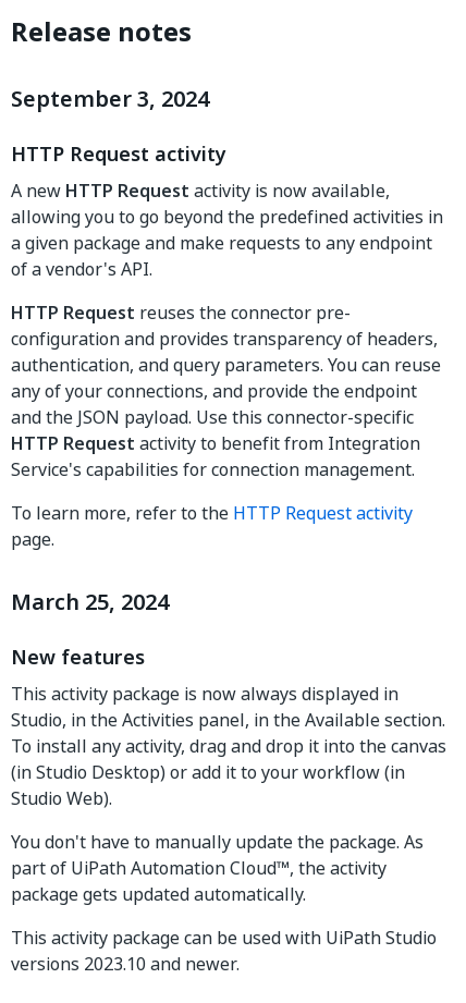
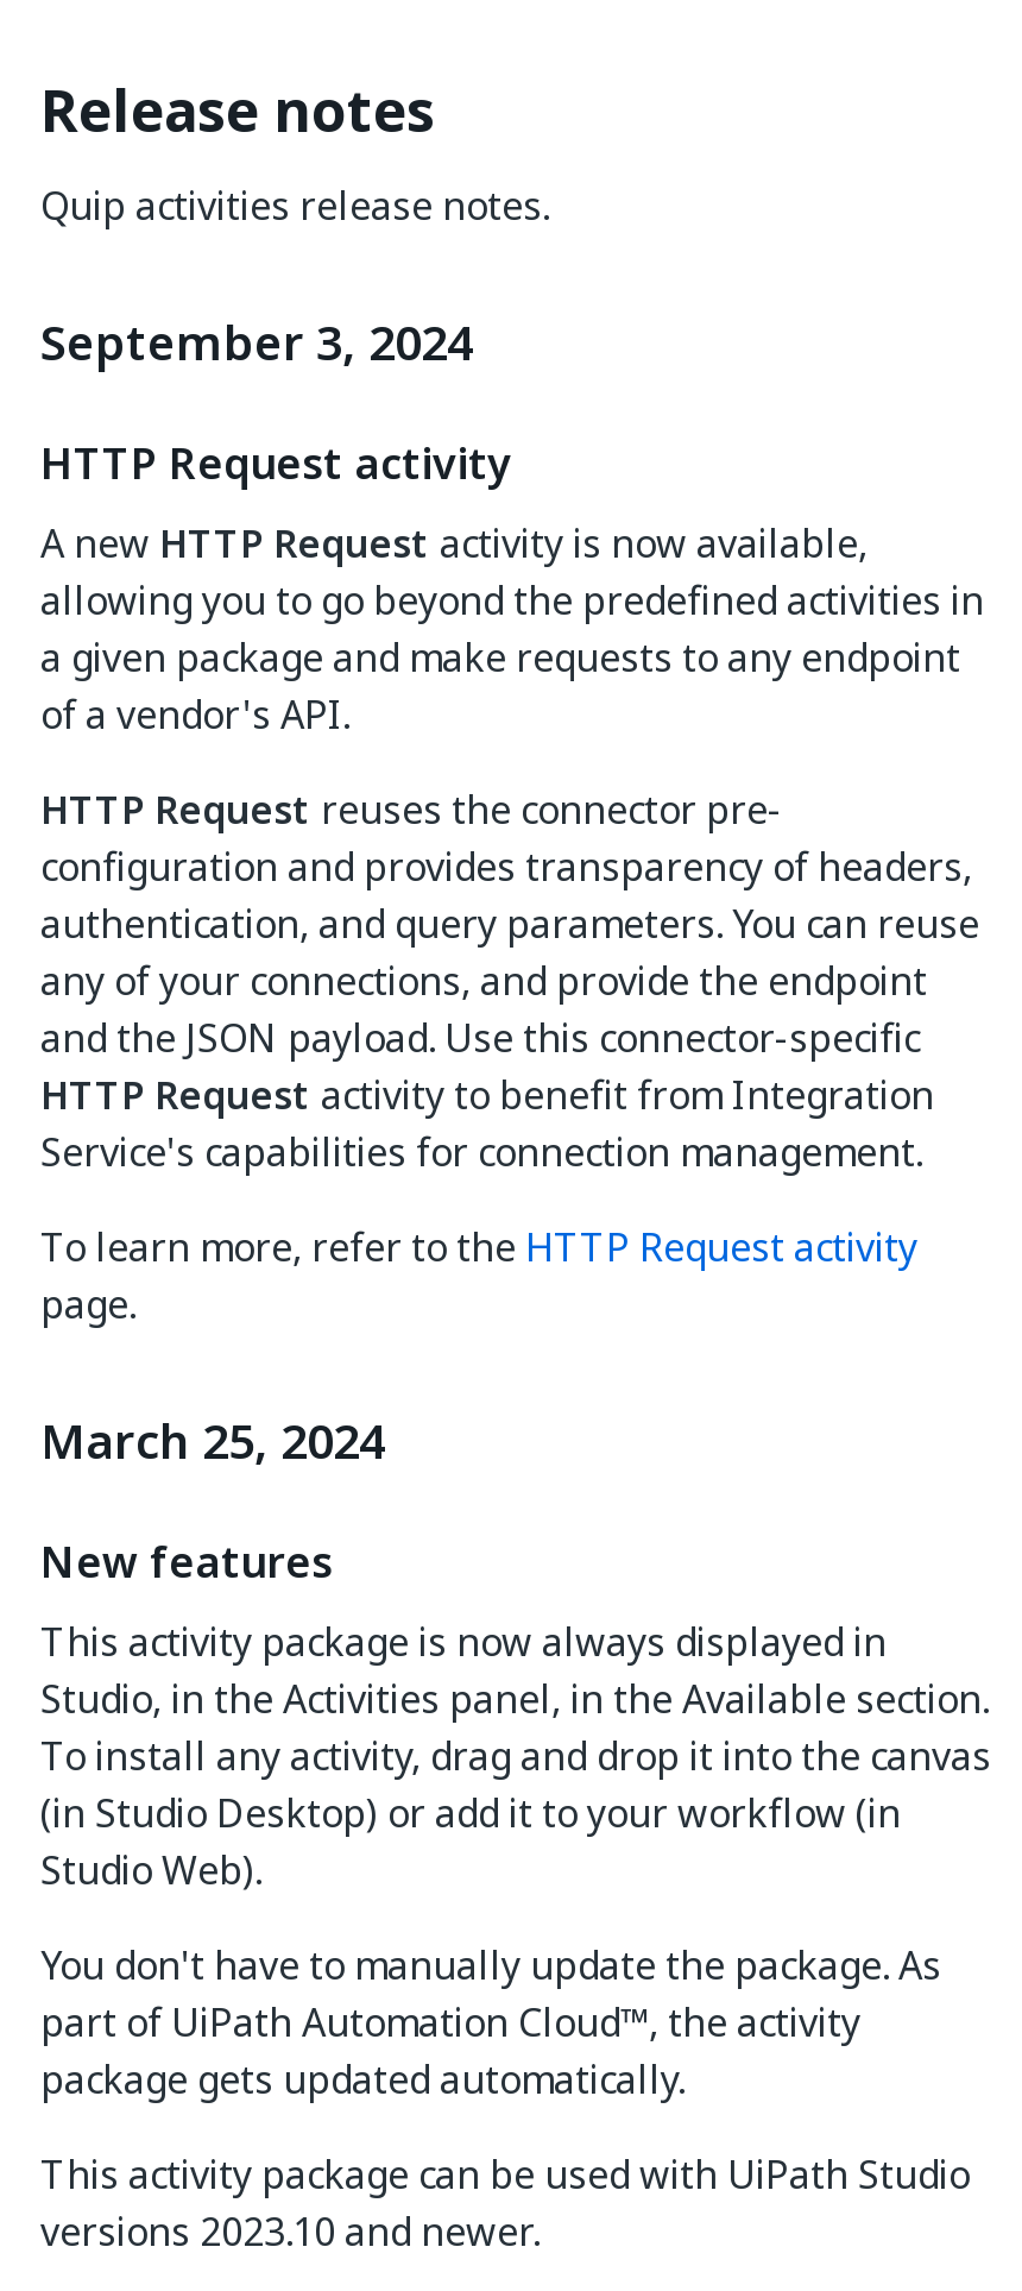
+ Quip activities release notes.
